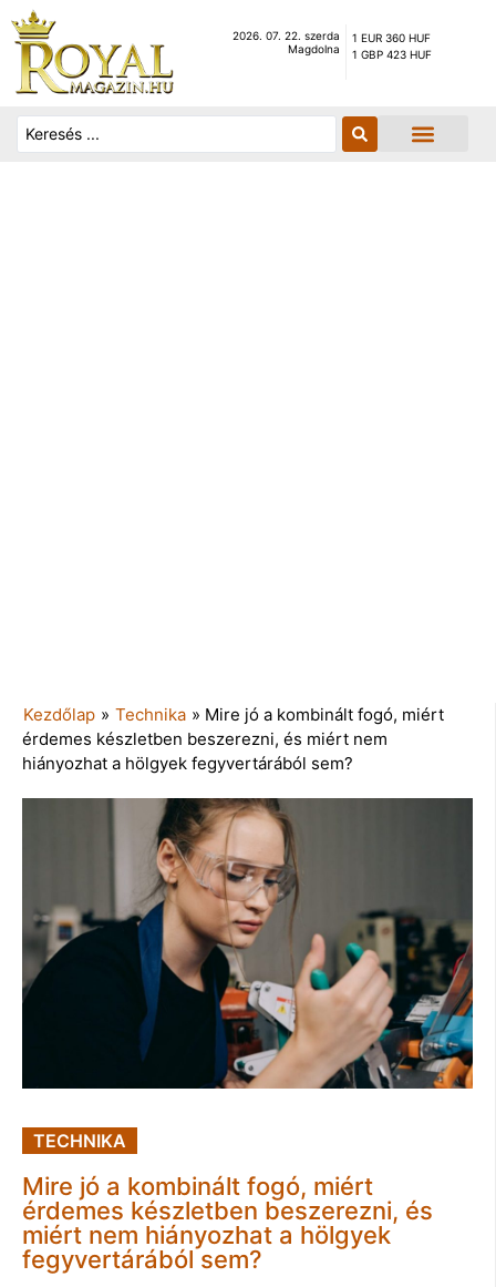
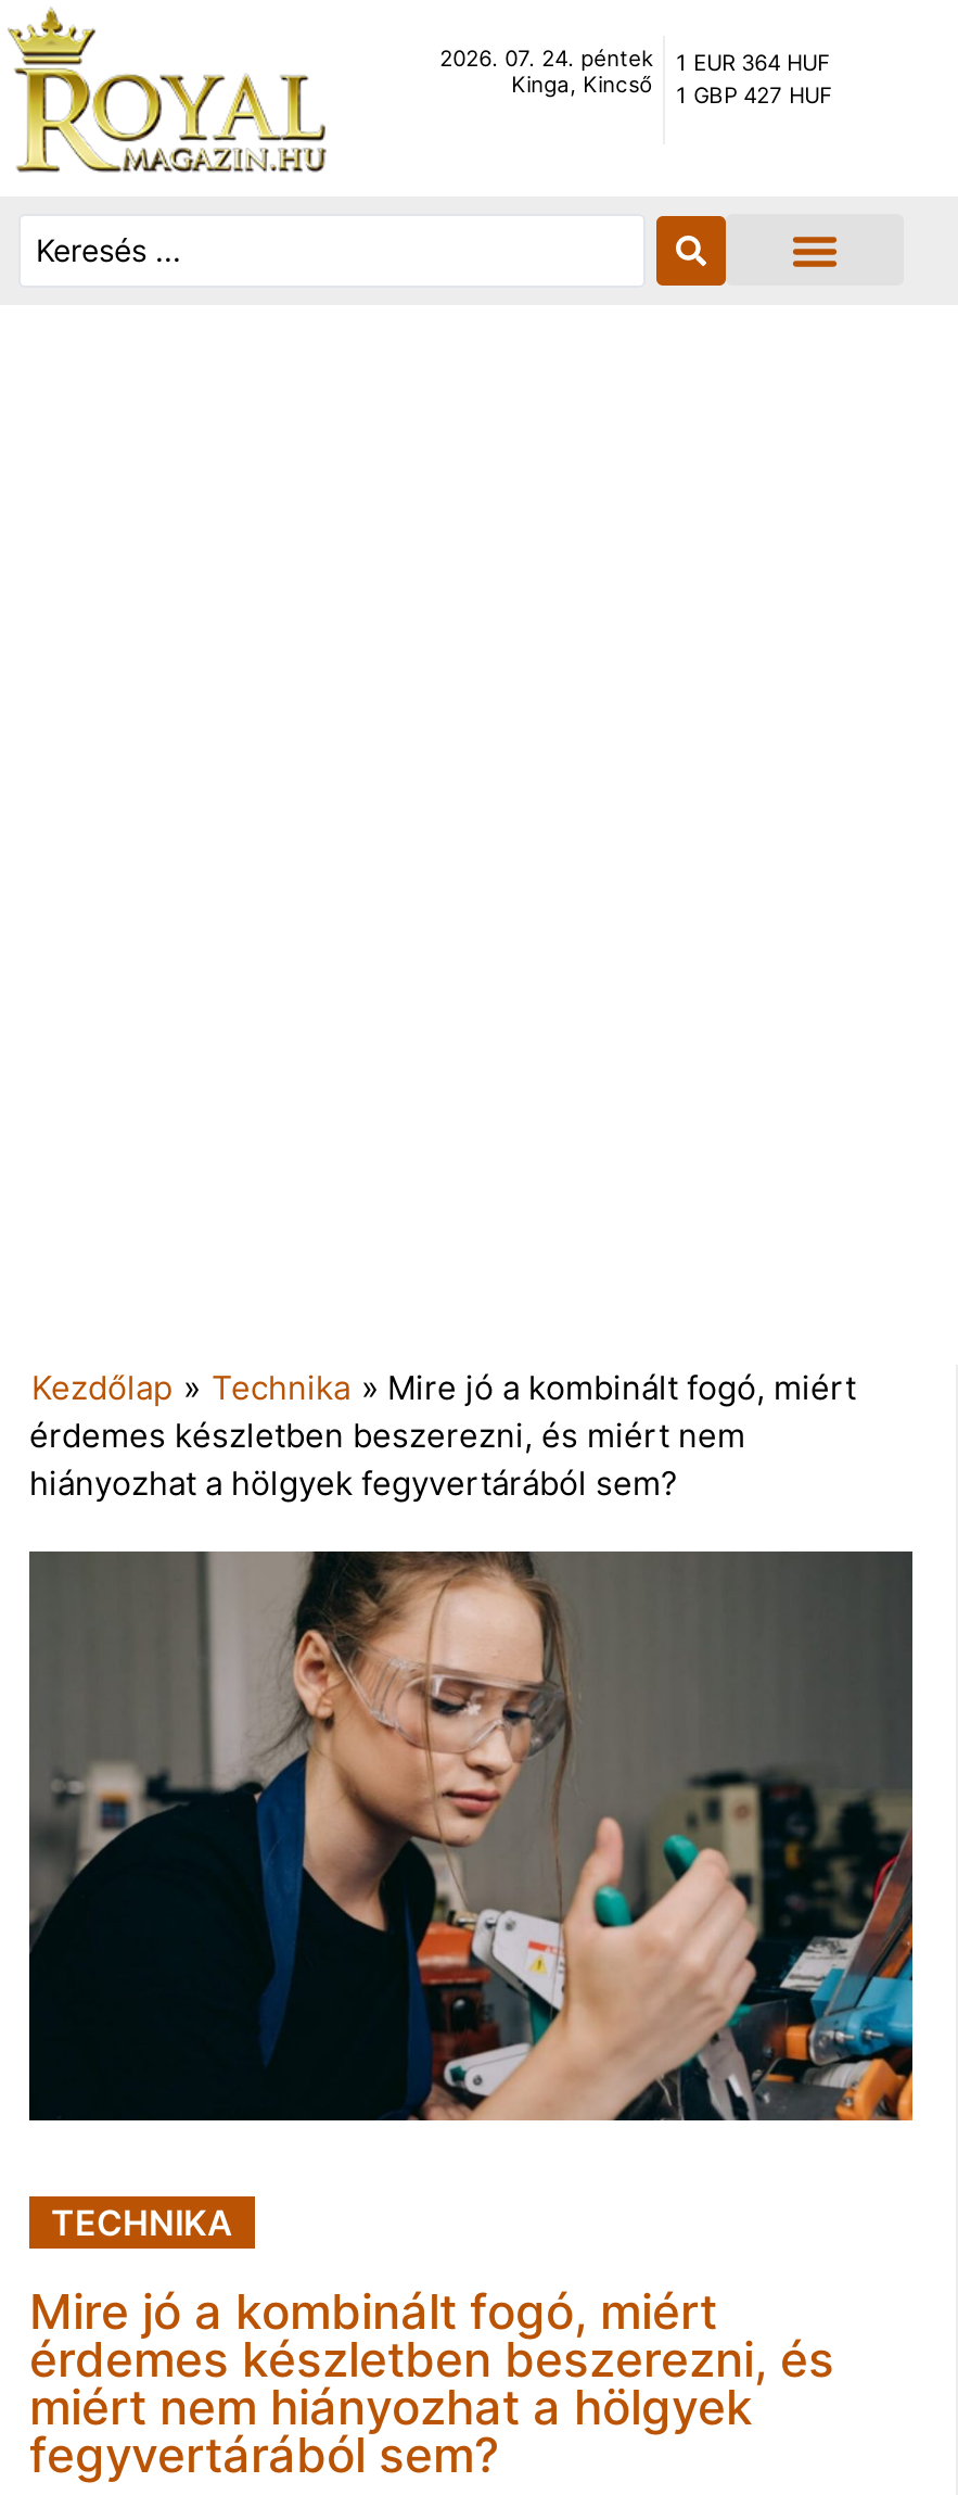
- 2026. 07. 22. szerda
- Magdolna
+ 2026. 07. 24. péntek
+ Kinga, Kincső

- 1 EUR 360 HUF
- 1 GBP 423 HUF
+ 1 EUR 364 HUF
+ 1 GBP 427 HUF
